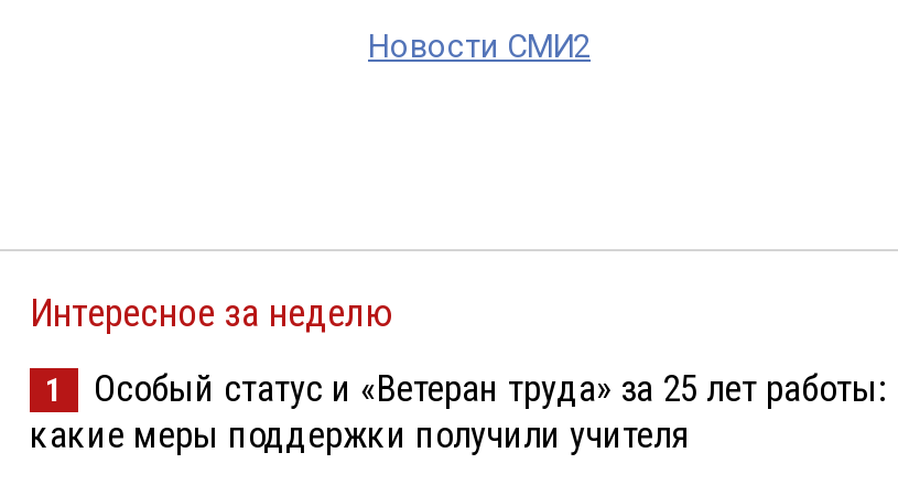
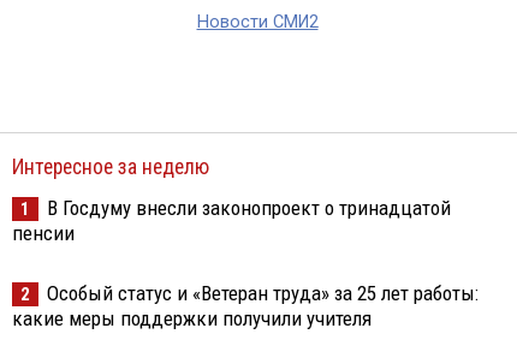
+ В Госдуму внесли законопроект о тринадцатой
+ пенсии
+ 2
